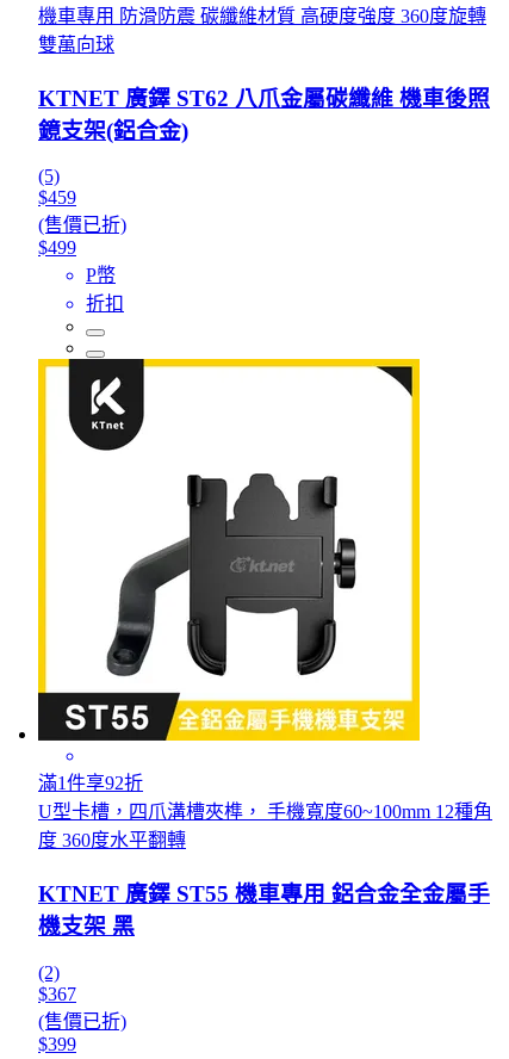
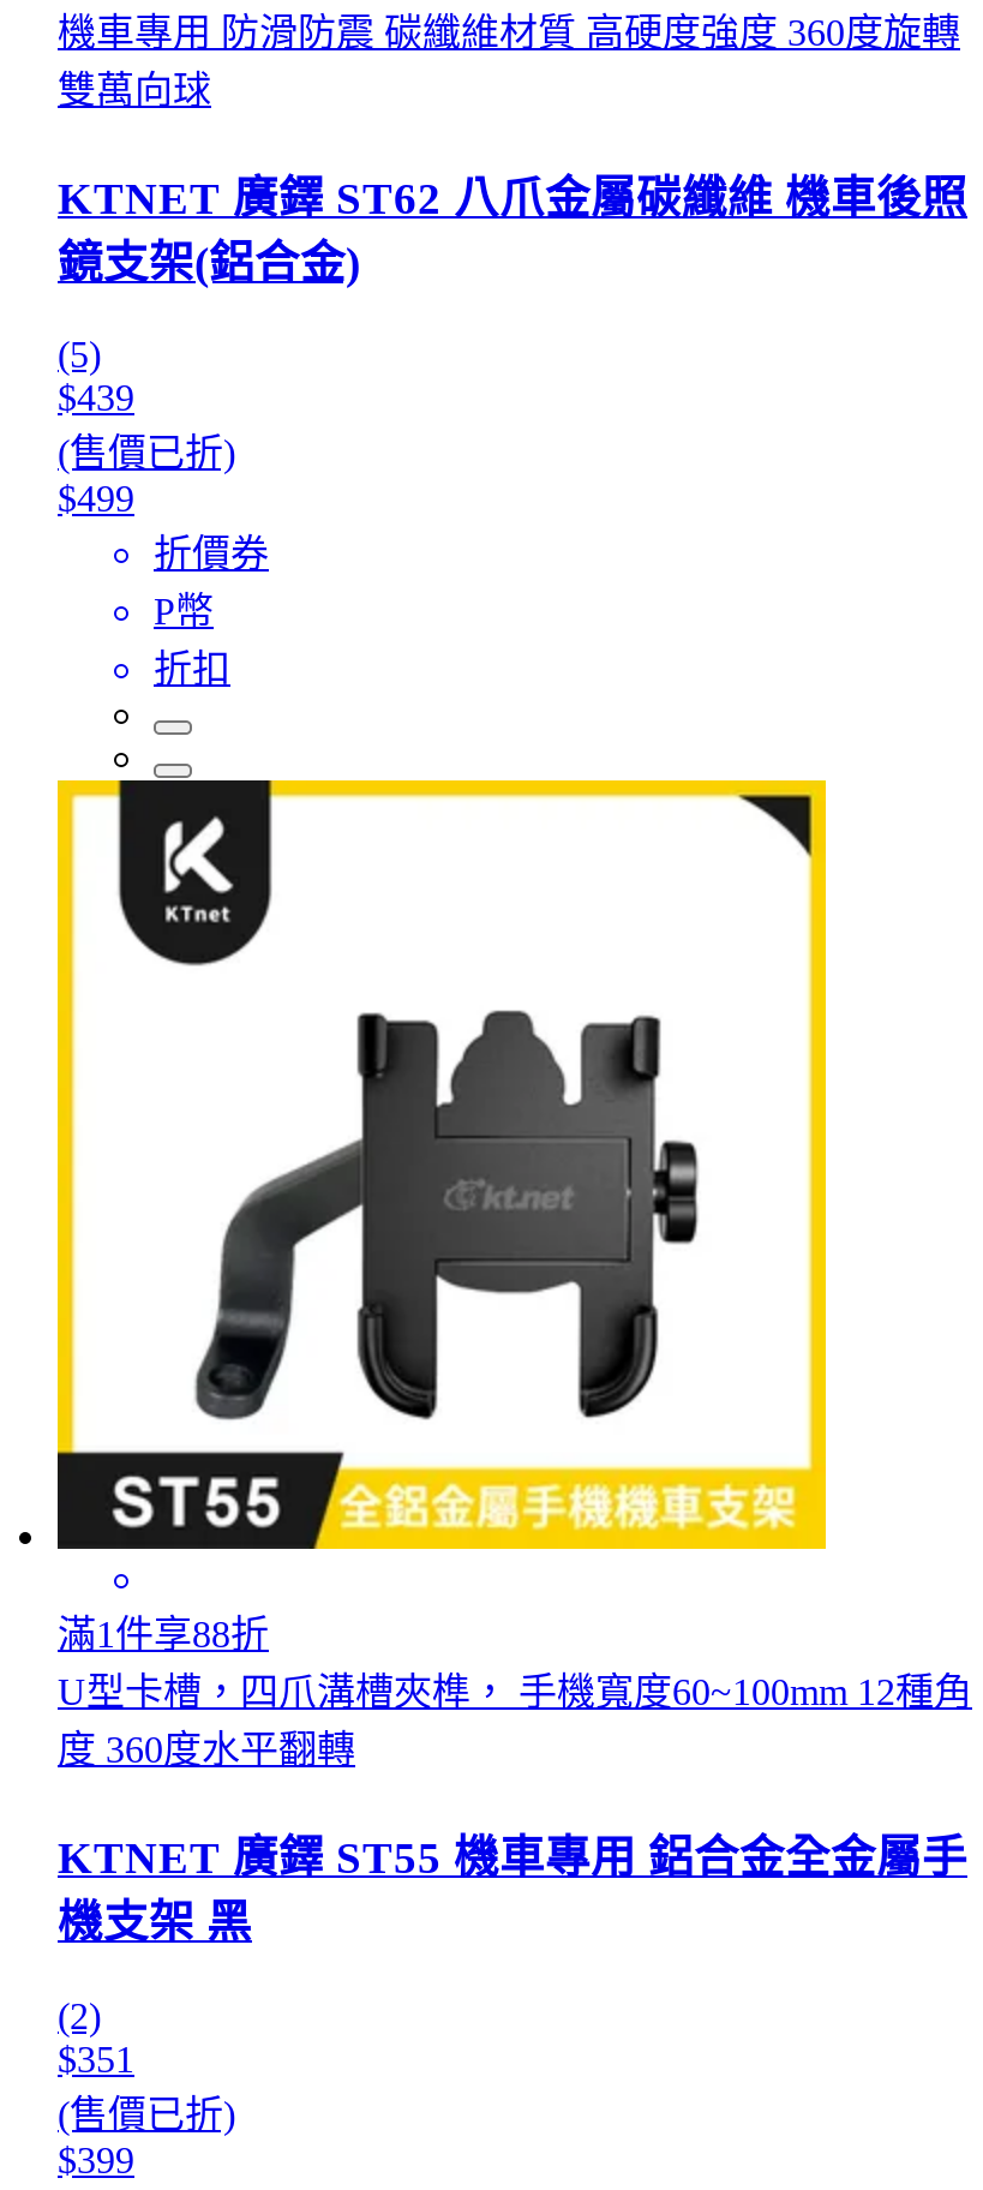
- $459
+ $439

+ 折價券

- 滿1件享92折
+ 滿1件享88折

- $367
+ $351
